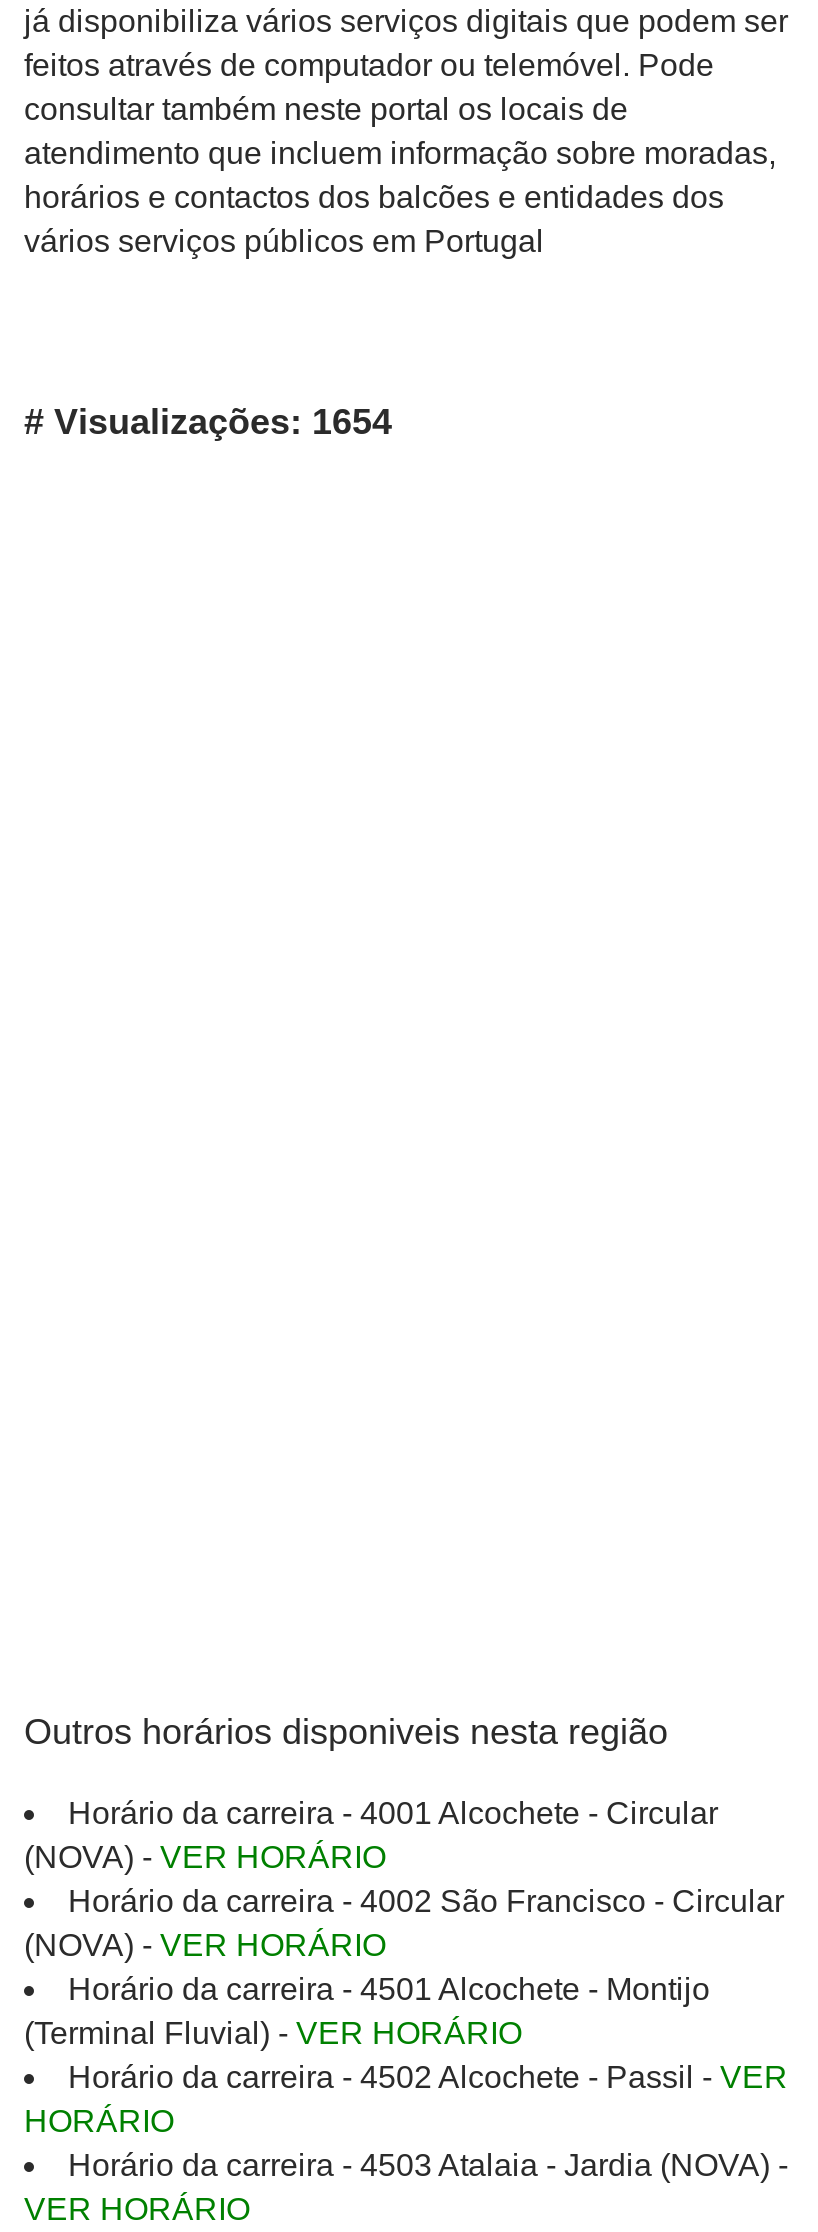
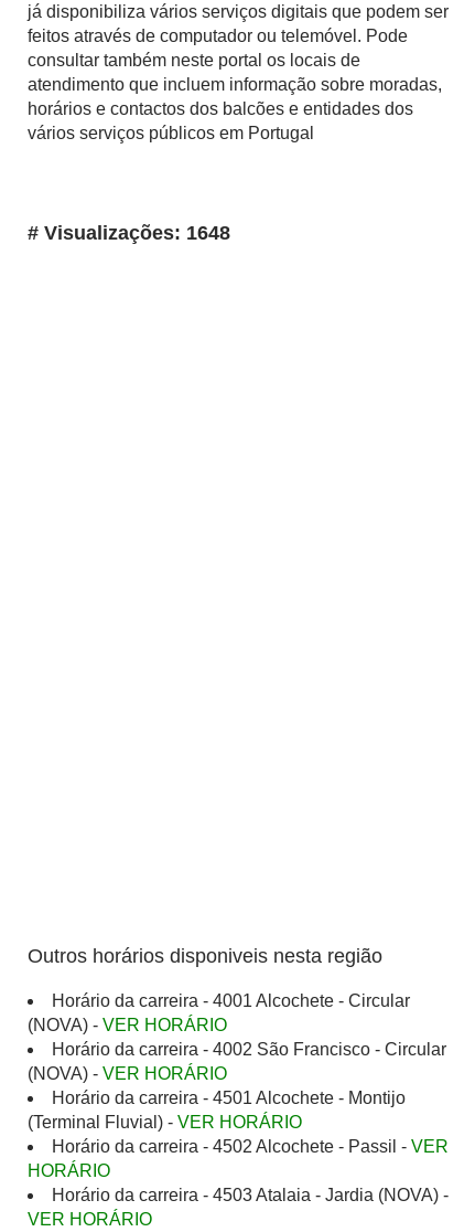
- # Visualizações: 1654
+ # Visualizações: 1648
